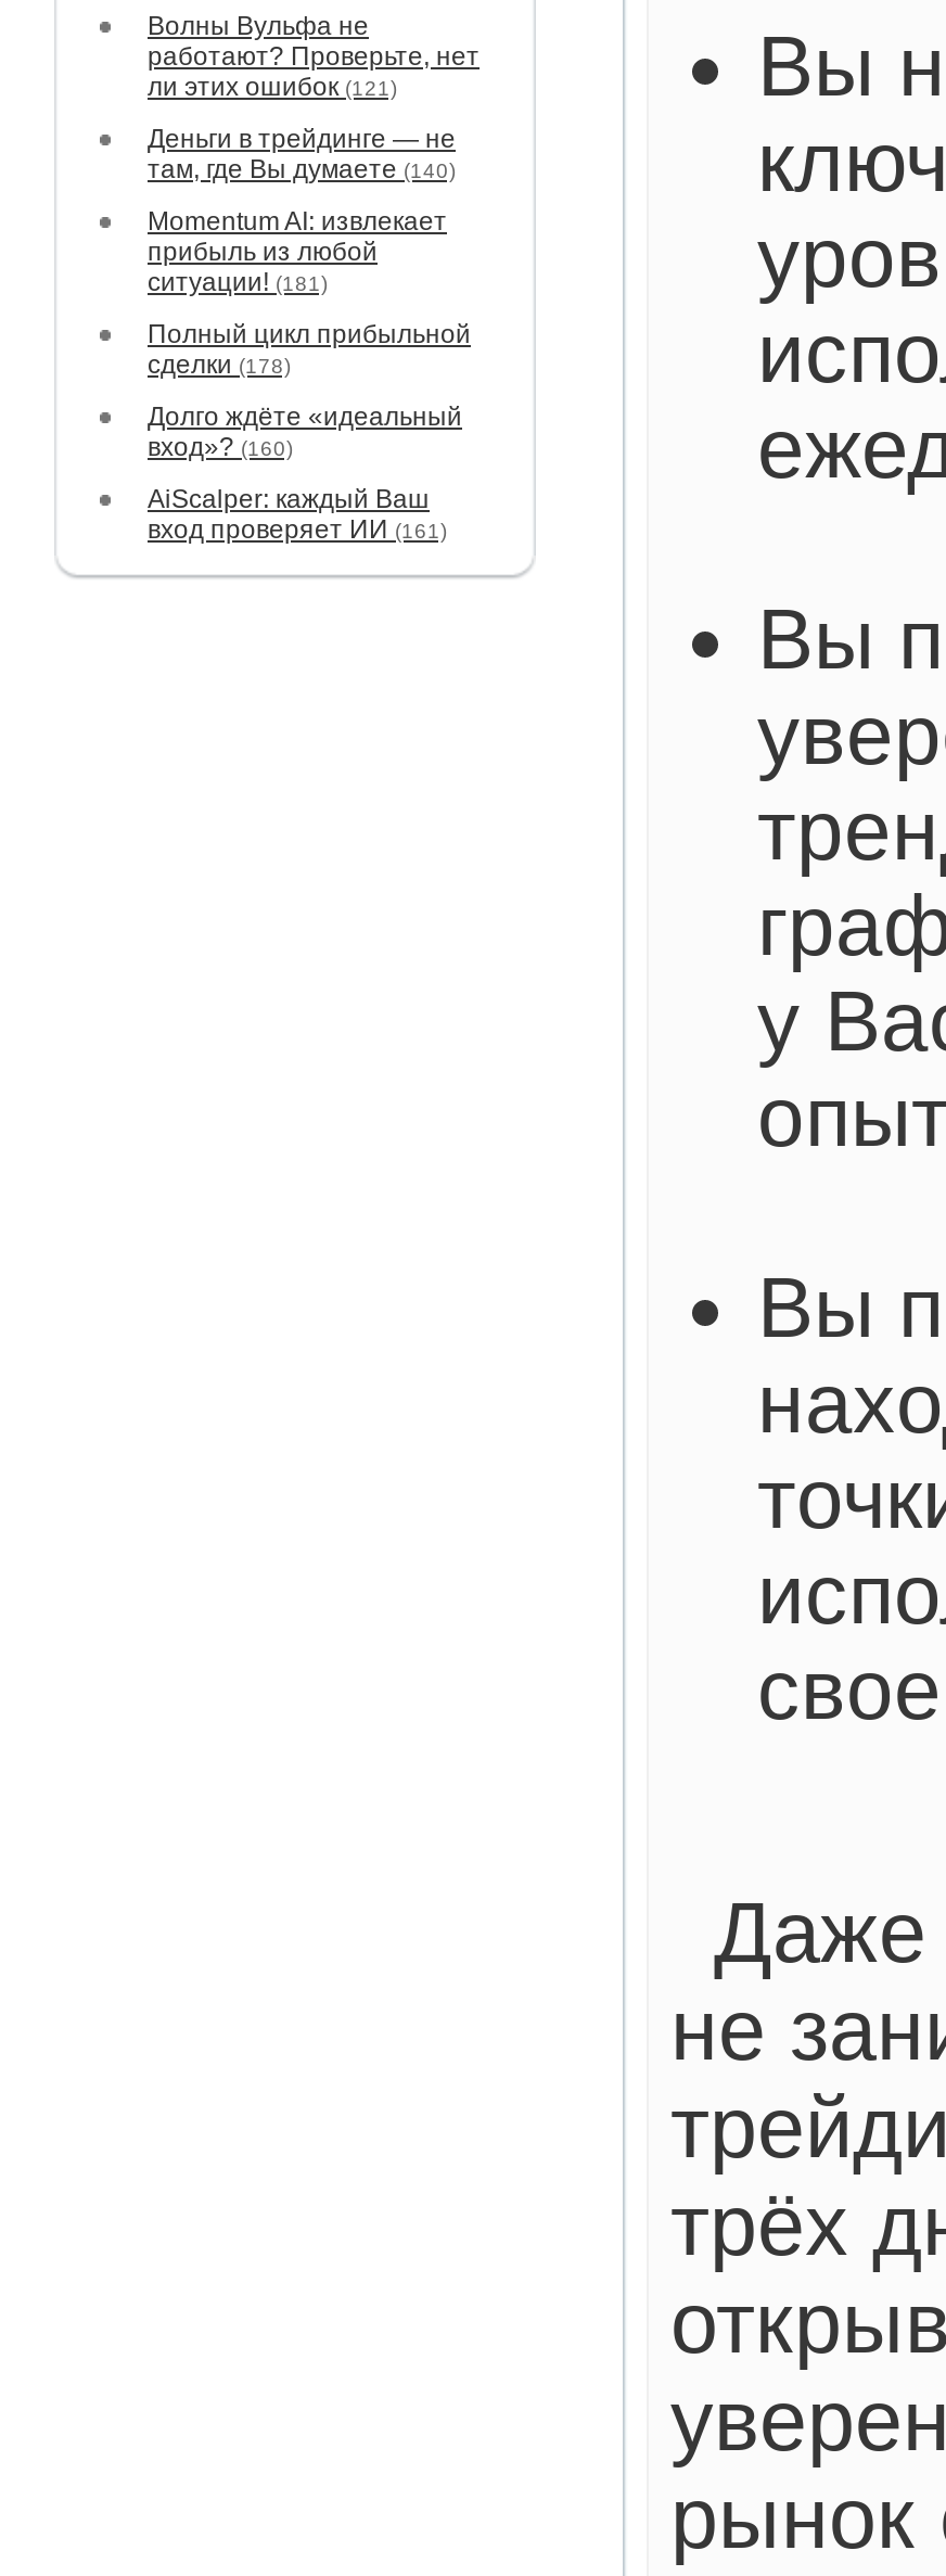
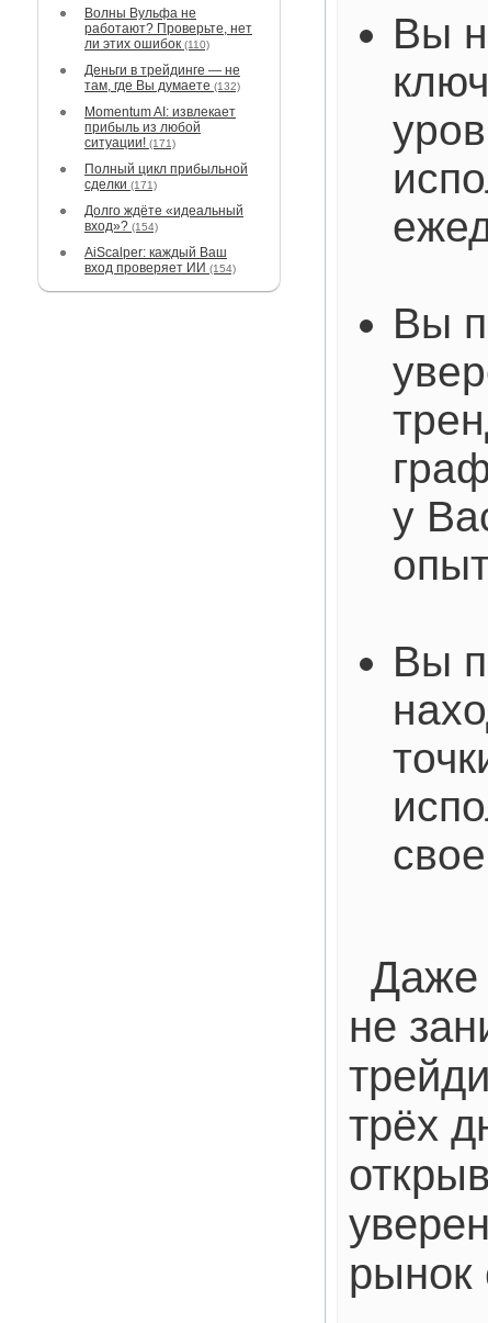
- ли этих ошибок (121)
+ ли этих ошибок (110)

- там, где Вы думаете (140)
+ там, где Вы думаете (132)

- ситуации! (181)
+ ситуации! (171)

- сделки (178)
+ сделки (171)

- вход»? (160)
+ вход»? (154)

- вход проверяет ИИ (161)
+ вход проверяет ИИ (154)
